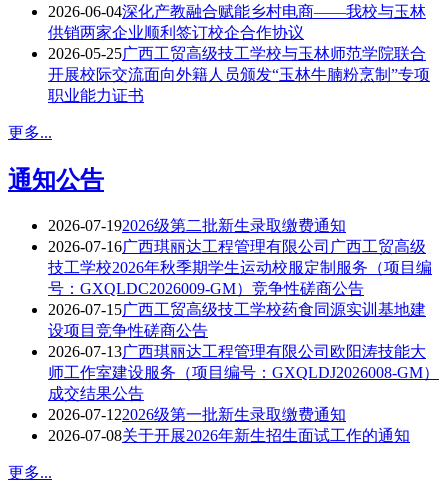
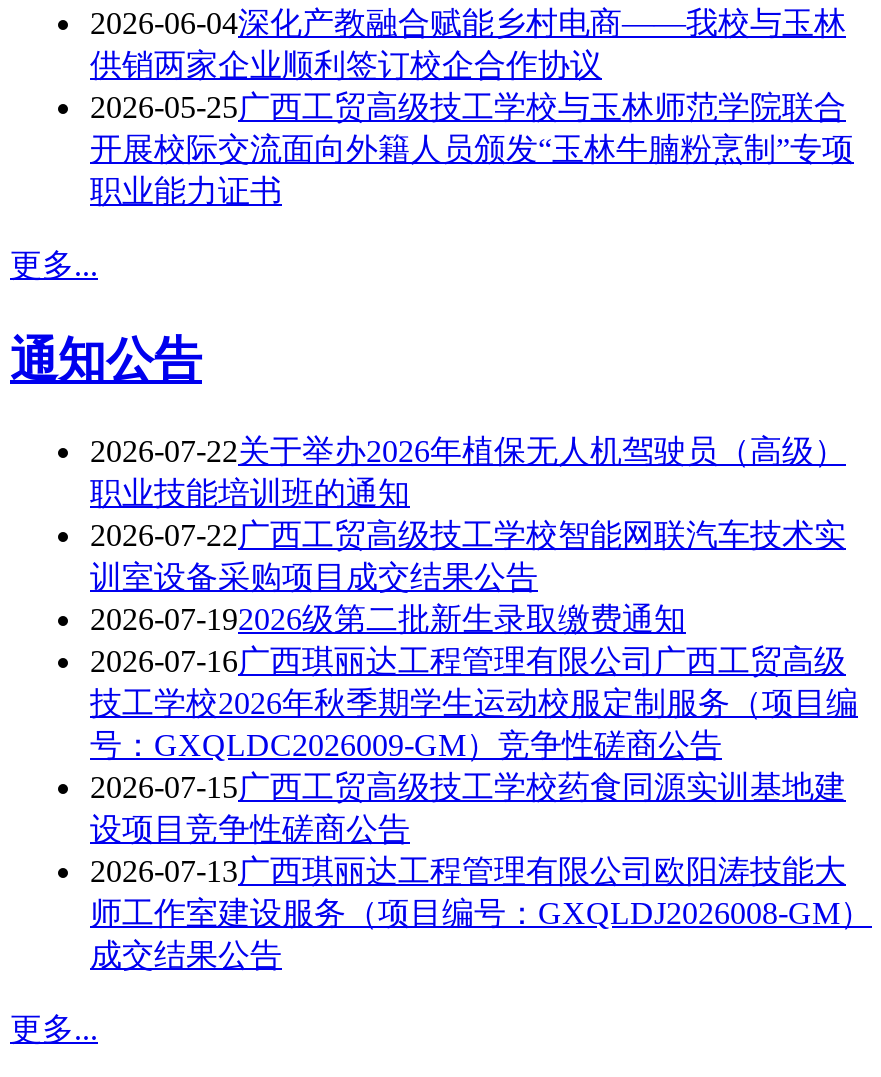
+ 2026-07-22关于举办2026年植保无人机驾驶员（高级）
+ 职业技能培训班的通知
+ 2026-07-22广西工贸高级技工学校智能网联汽车技术实
+ 训室设备采购项目成交结果公告

moved down: 2026-07-192026级第二批新生录取缴费通知 | 2026-07-16广西琪丽达工程管理有限公司广西工贸高级 | 技工学校2026年秋季期学生运动校服定制服务（项目编 | ... | 师工作室建设服务（项目编号：GXQLDJ2026008-GM） | 成交结果公告

- 2026-07-122026级第一批新生录取缴费通知
- 2026-07-08关于开展2026年新生招生面试工作的通知
